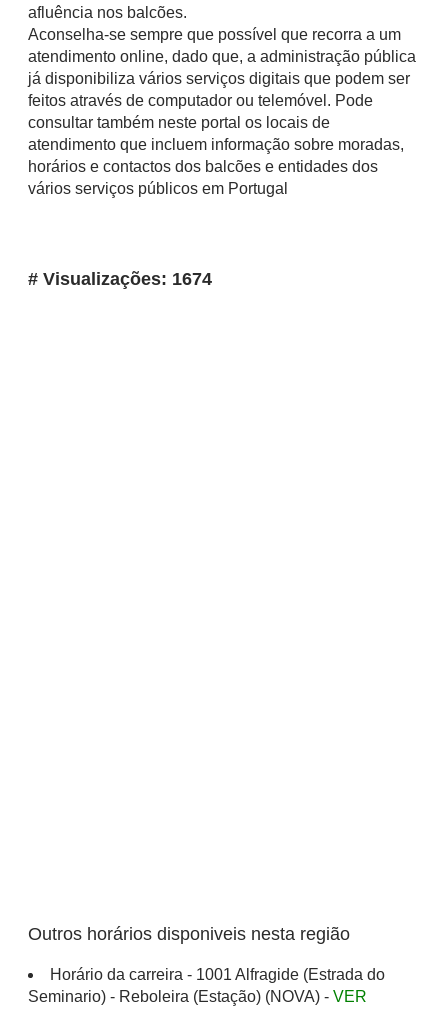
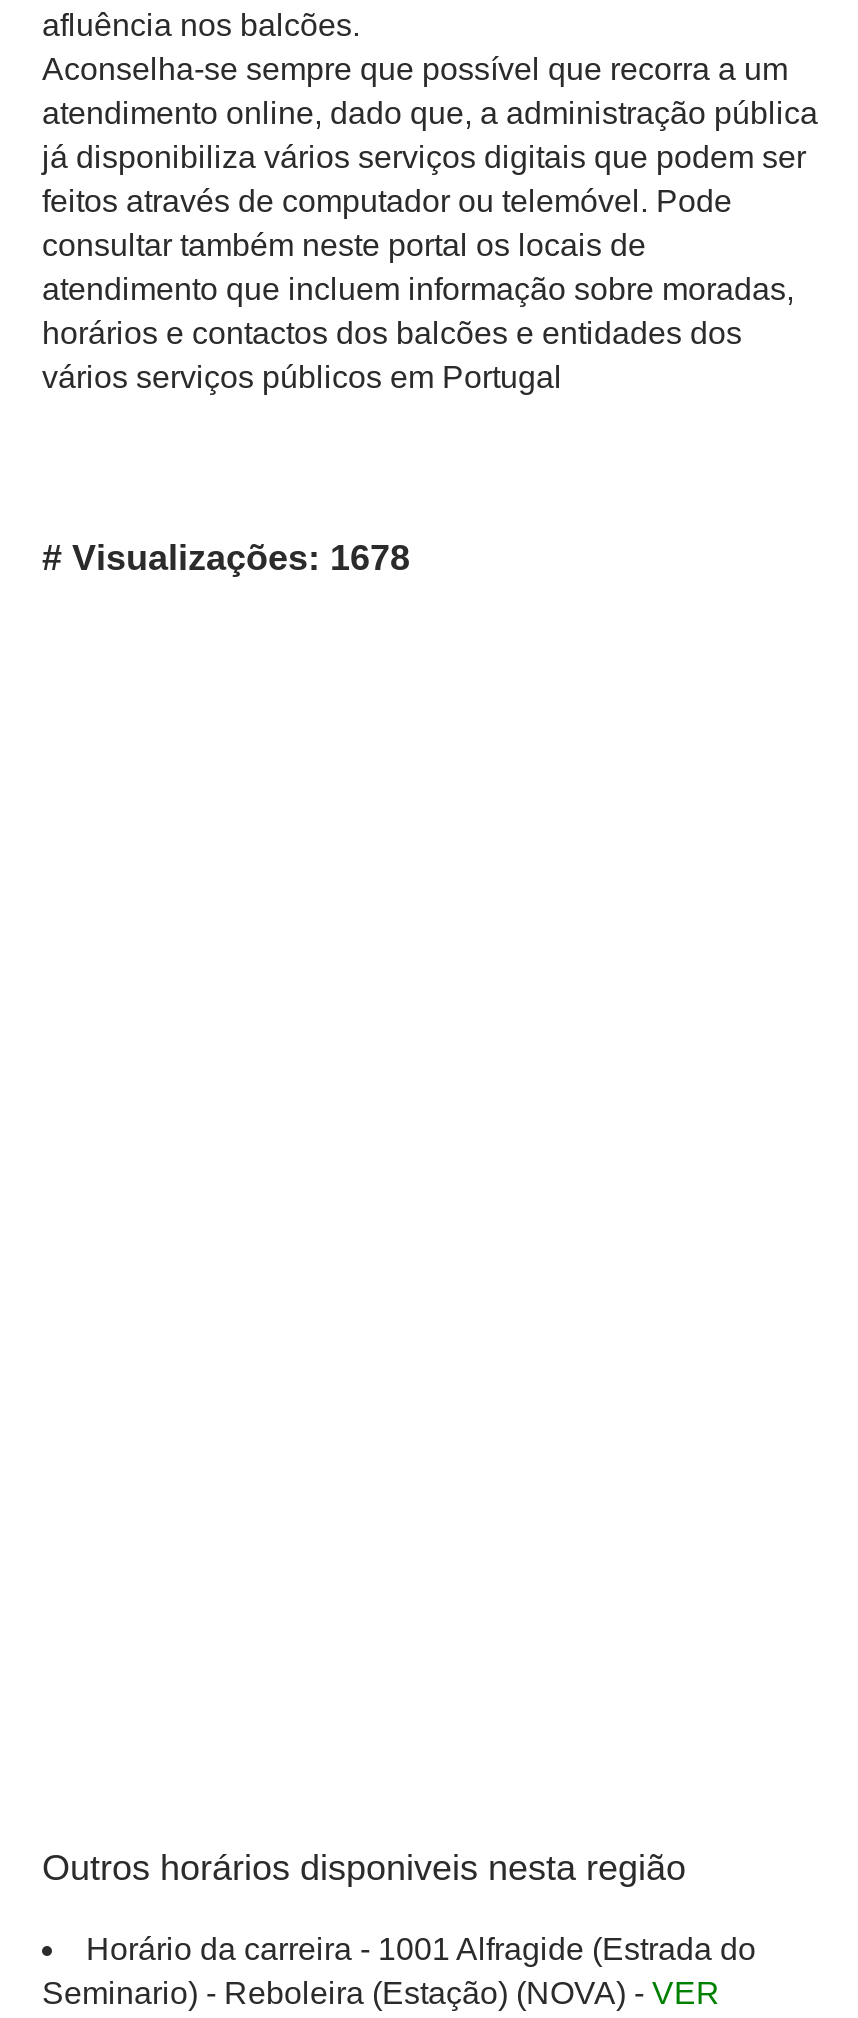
- # Visualizações: 1674
+ # Visualizações: 1678
